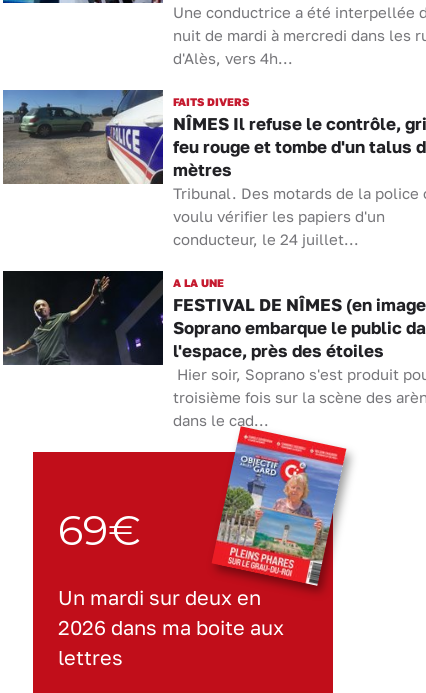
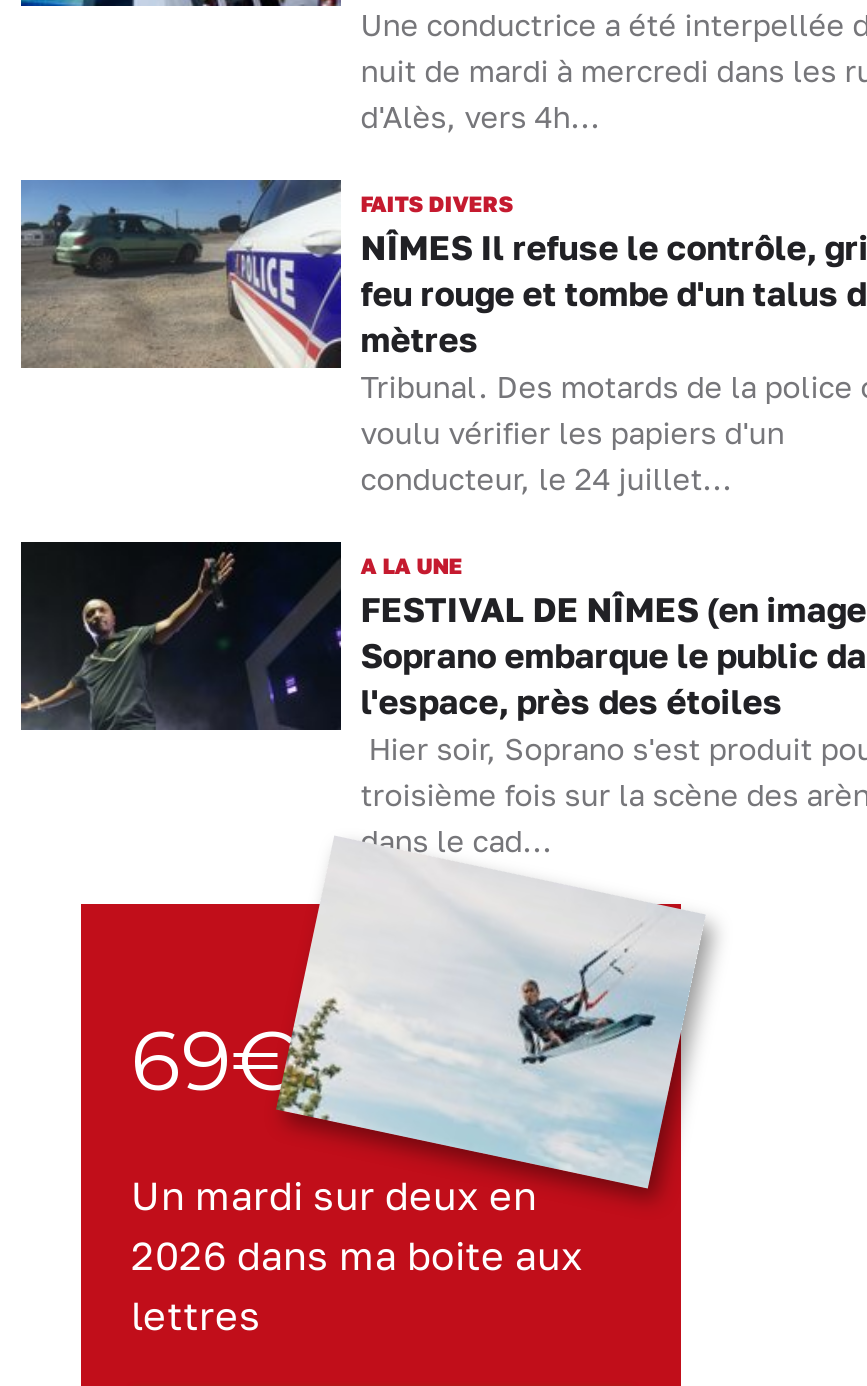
- [image]
+ [image]
